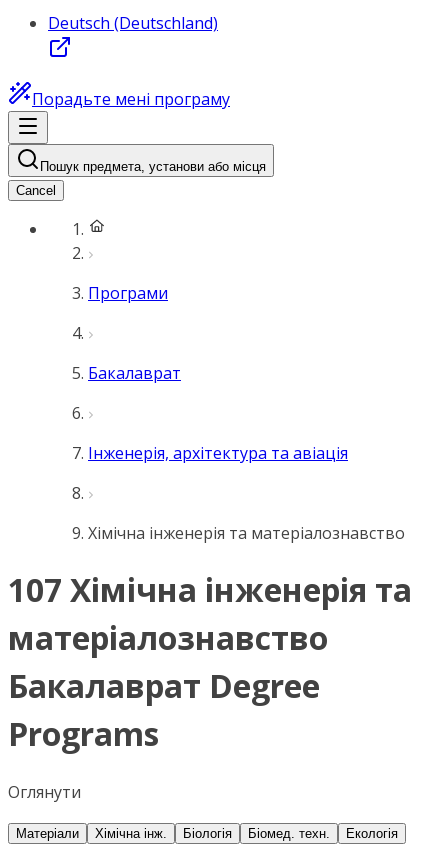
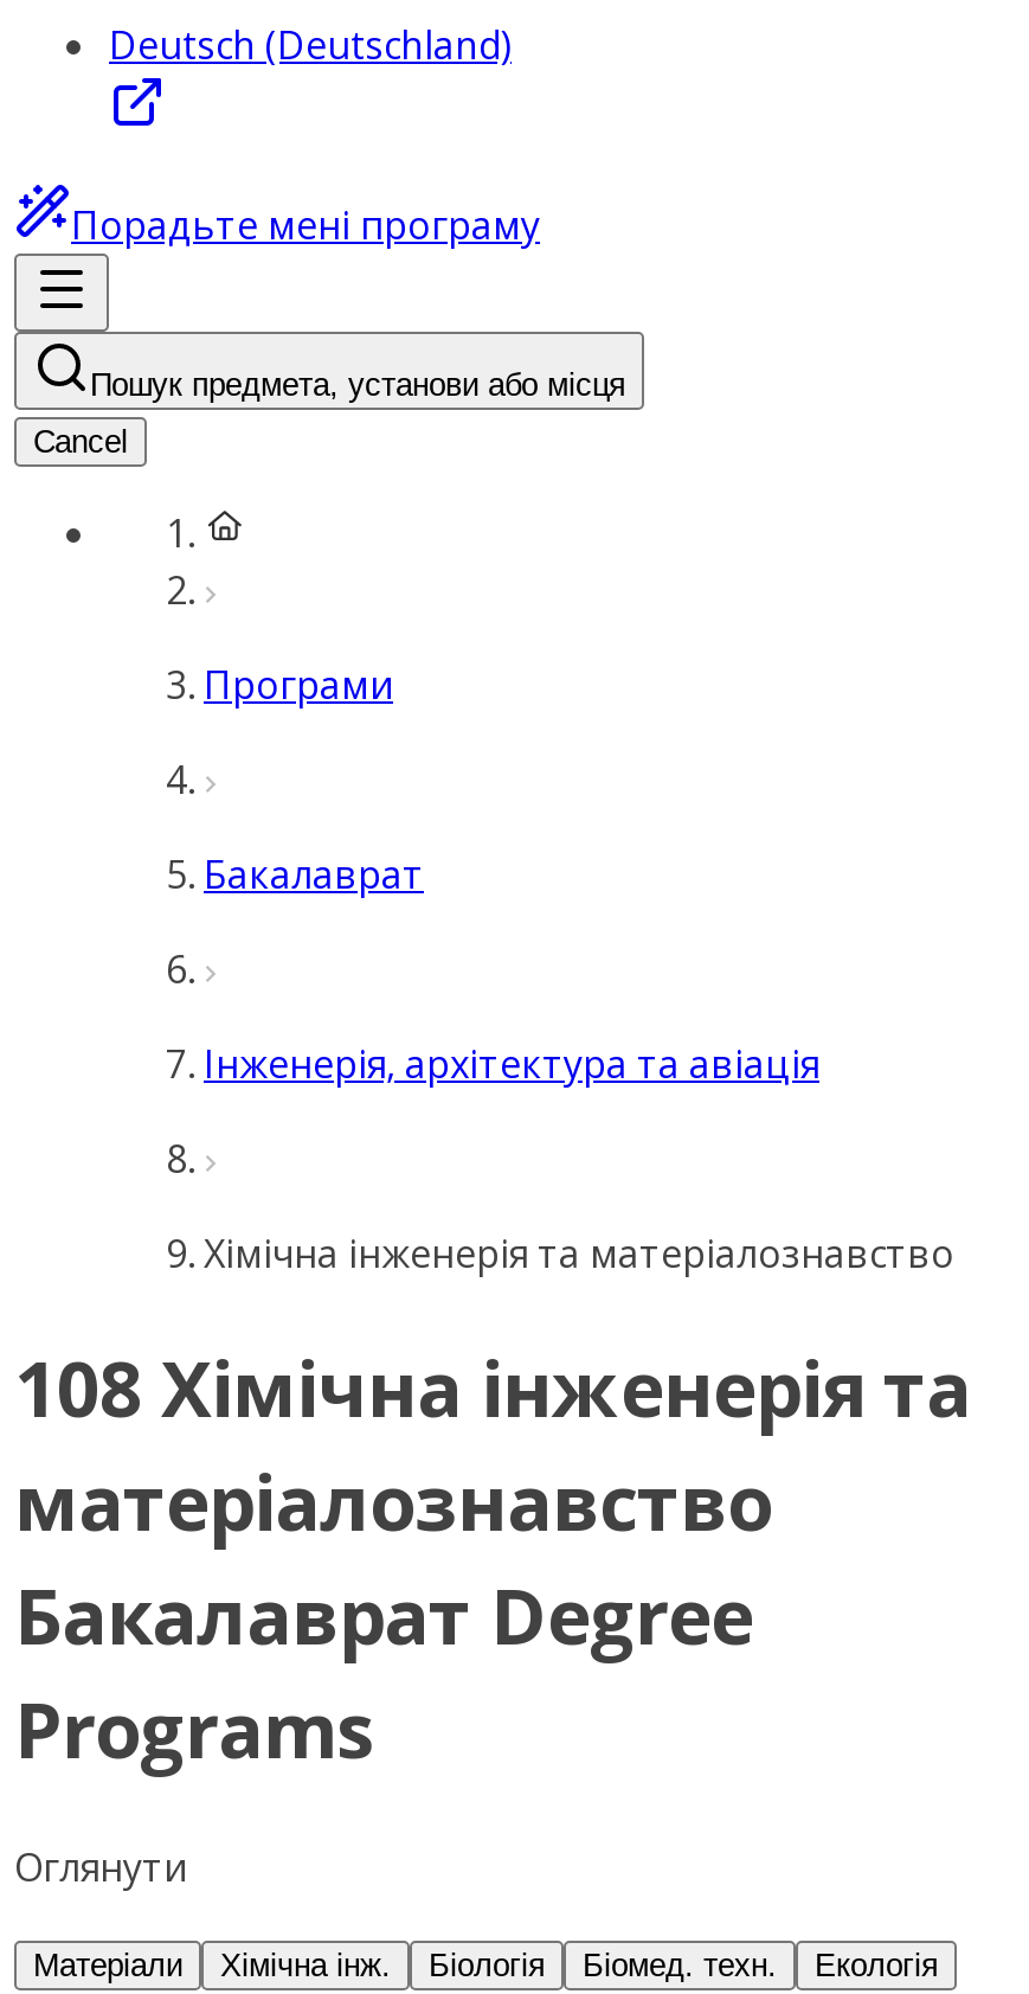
- 107 Хімічна інженерія та
+ 108 Хімічна інженерія та
